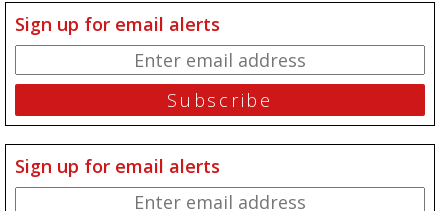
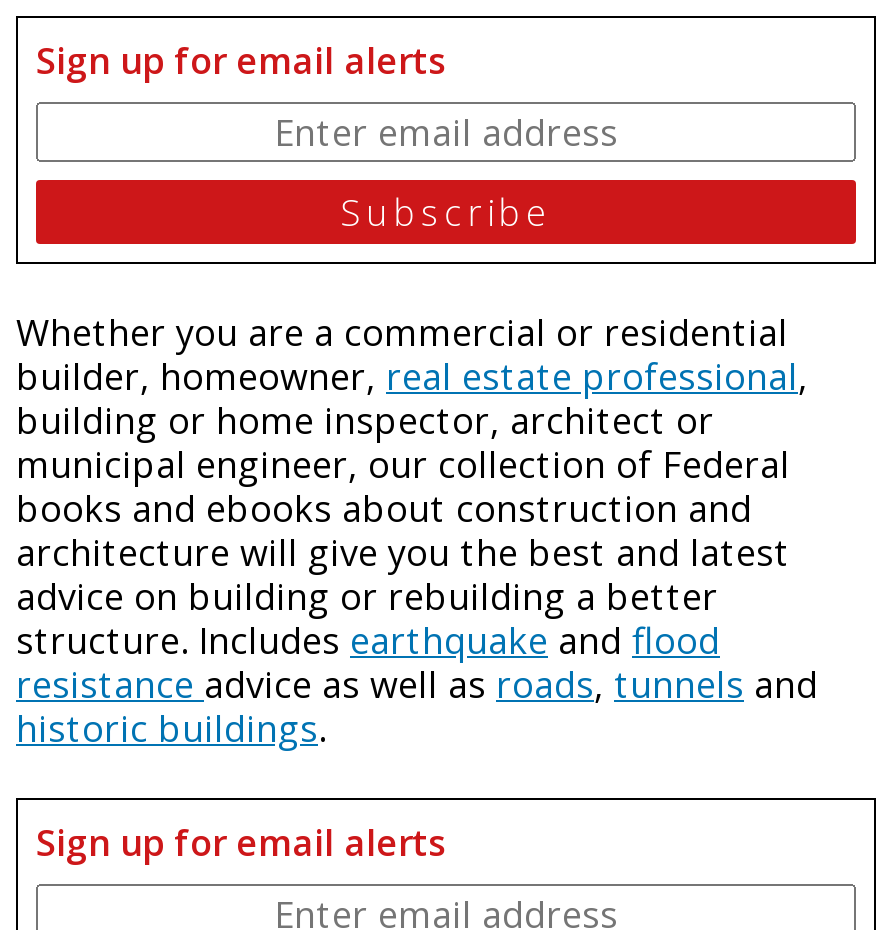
+ Whether you are a commercial or residential
+ builder, homeowner, real estate professional,
+ building or home inspector, architect or
+ municipal engineer, our collection of Federal
+ books and ebooks about construction and
+ architecture will give you the best and latest
+ advice on building or rebuilding a better
+ structure. Includes earthquakeand flood
+ resistance advice as well asroads, tunnels and
+ historic buildings.
